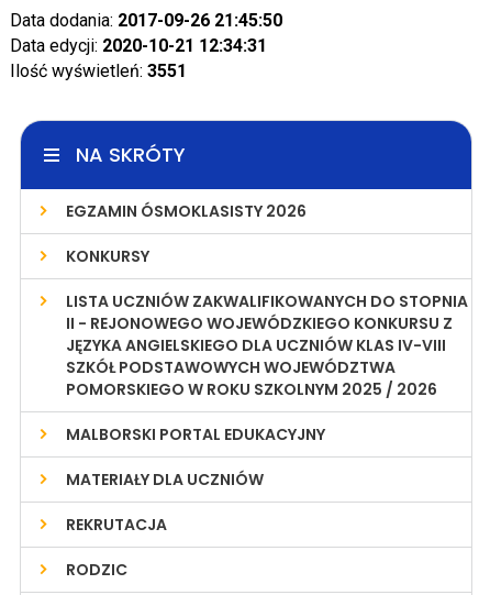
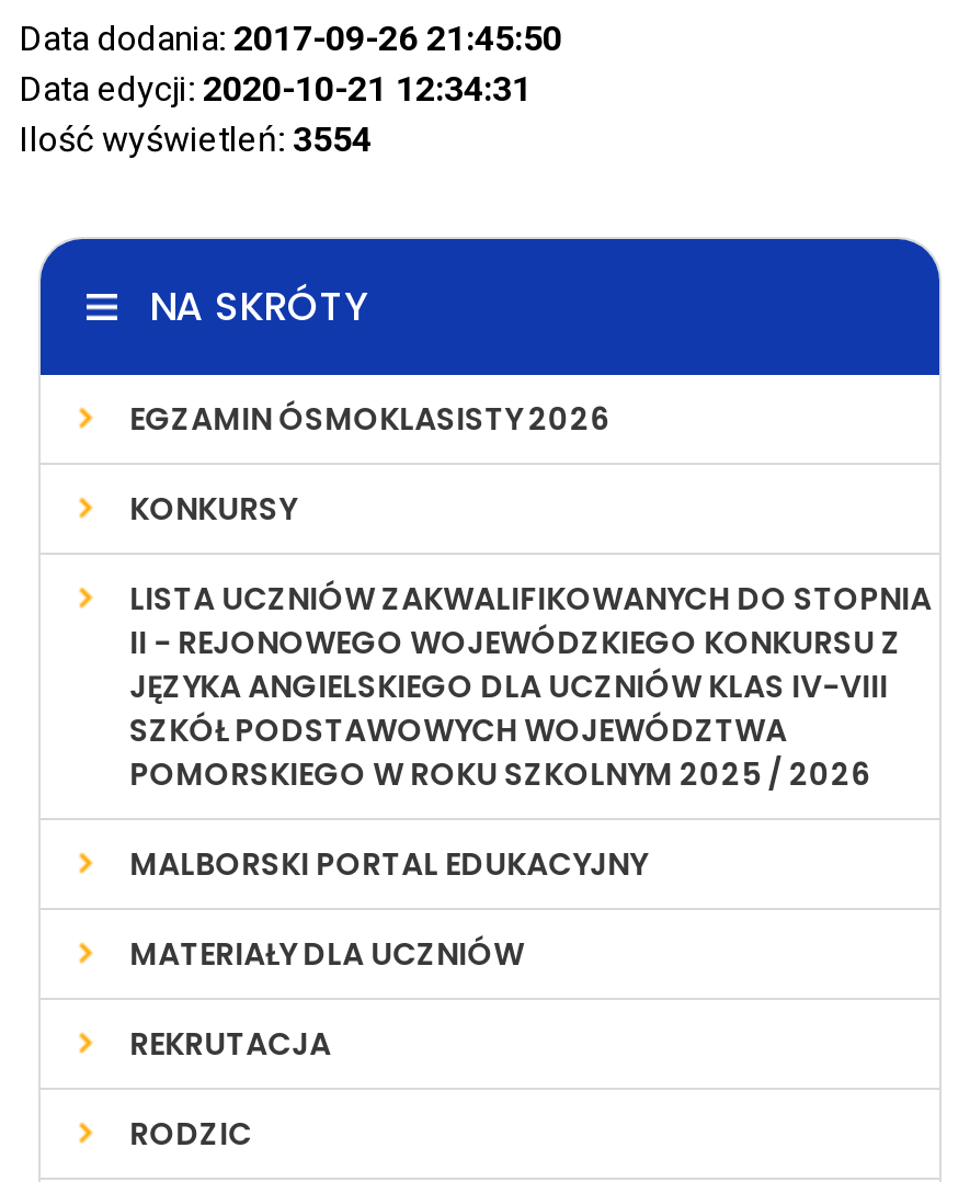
- Ilość wyświetleń: 3551
+ Ilość wyświetleń: 3554
